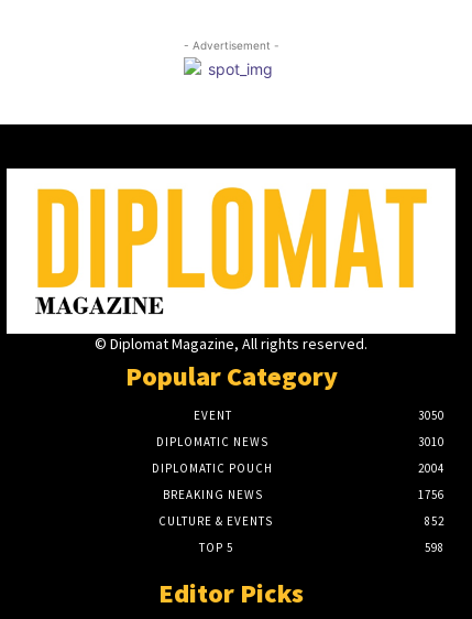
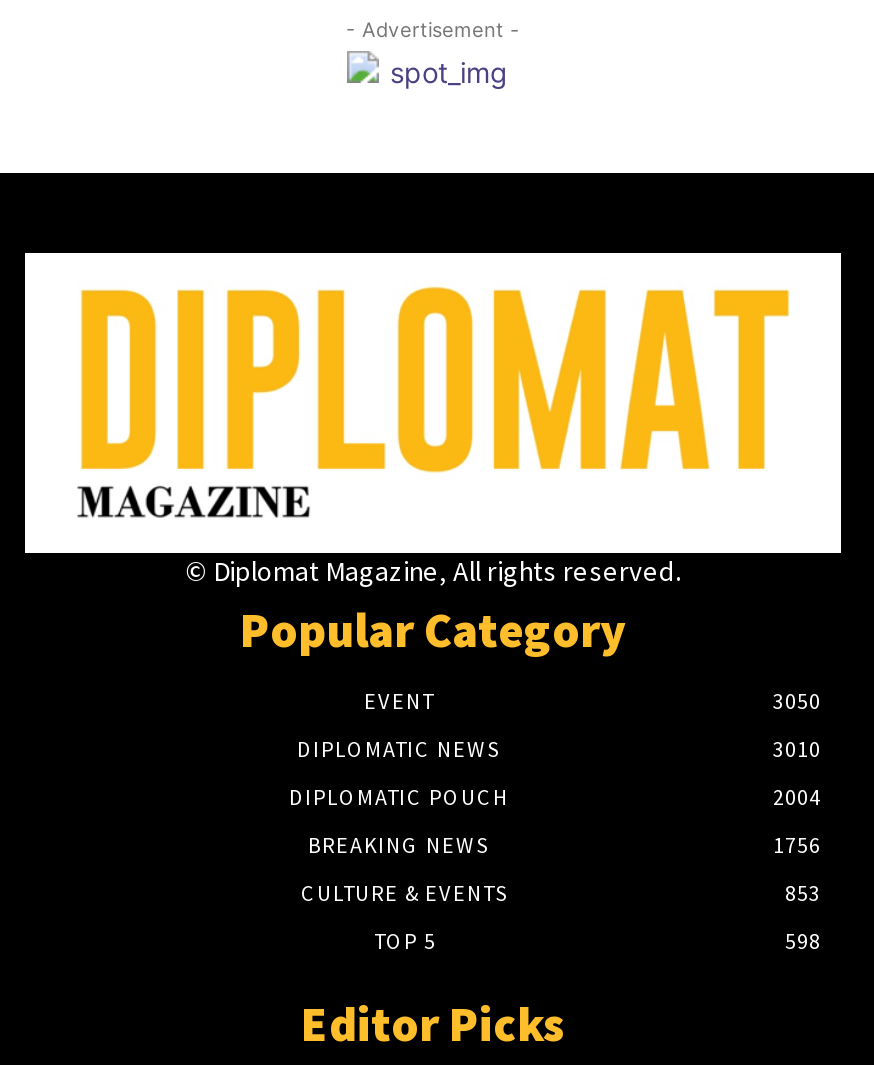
- 852
+ 853
